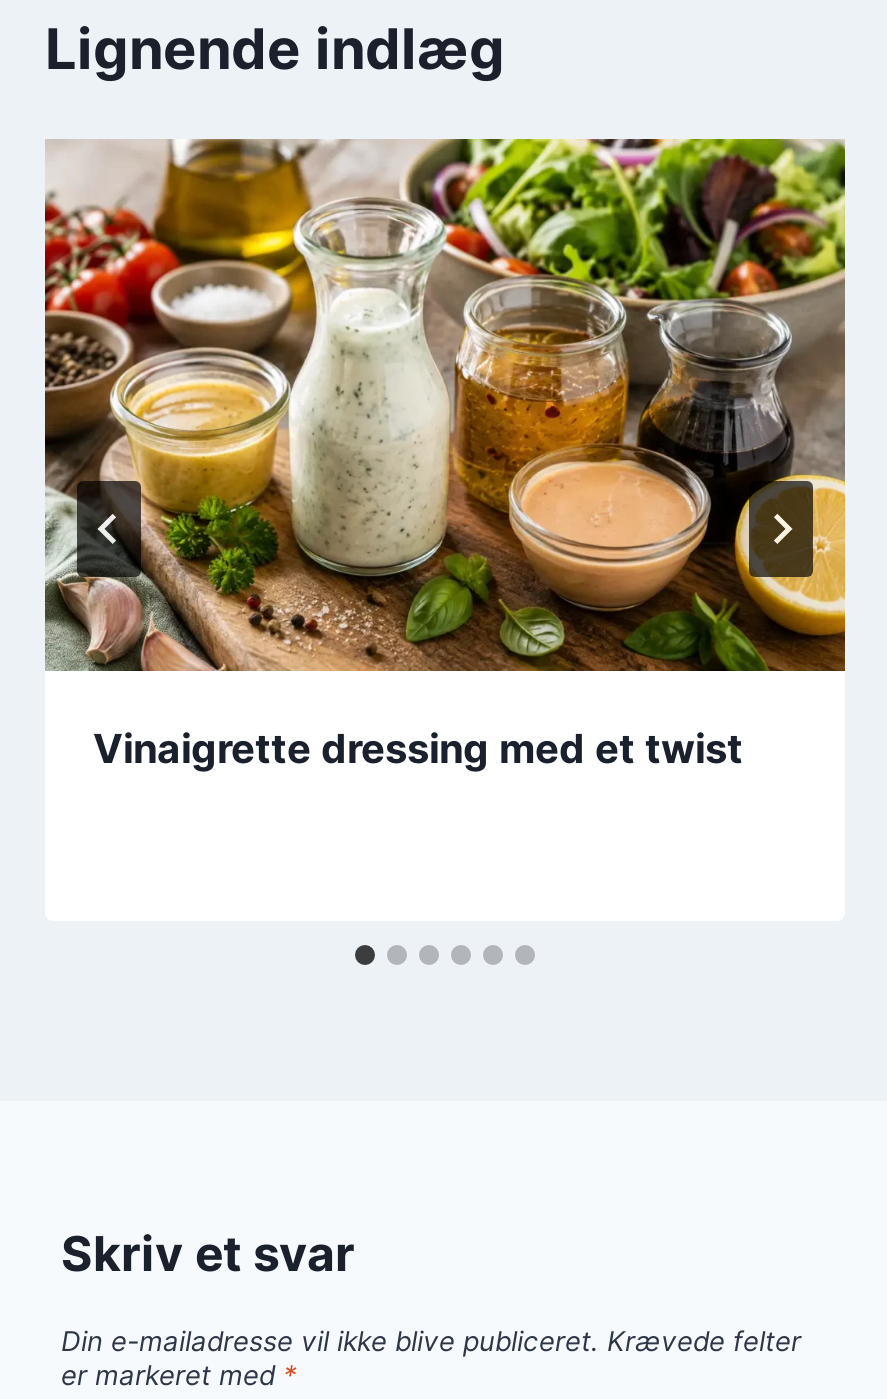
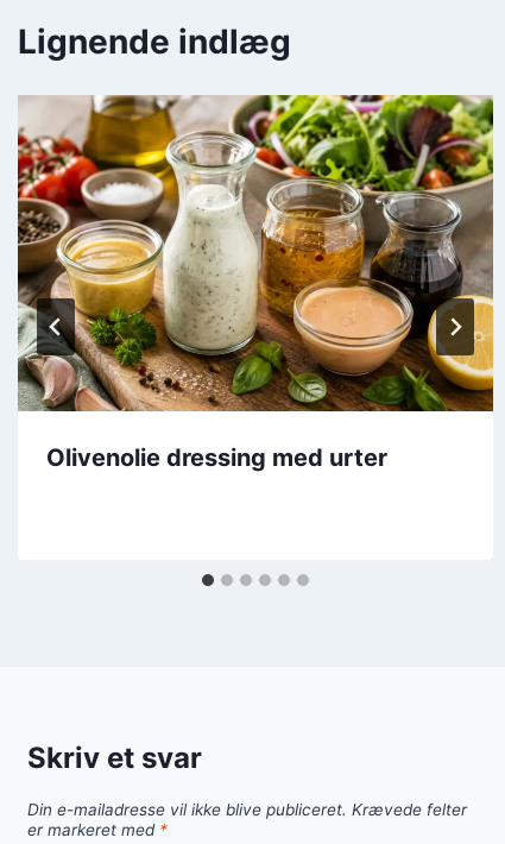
- Vinaigrette dressing med et twist
+ Olivenolie dressing med urter
